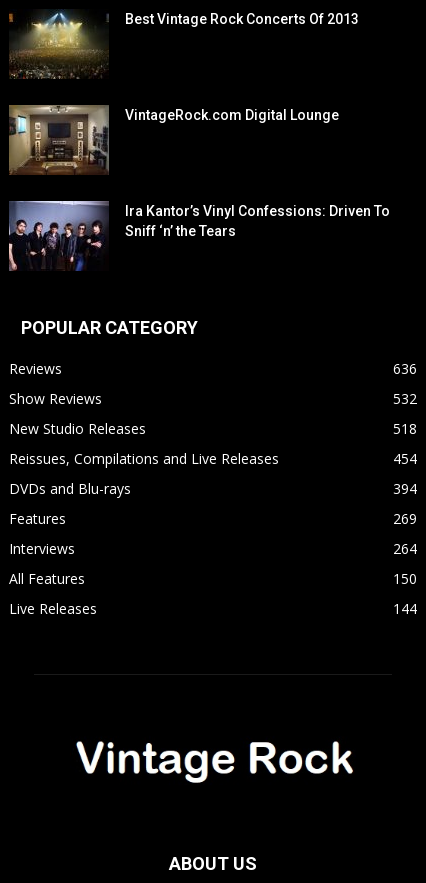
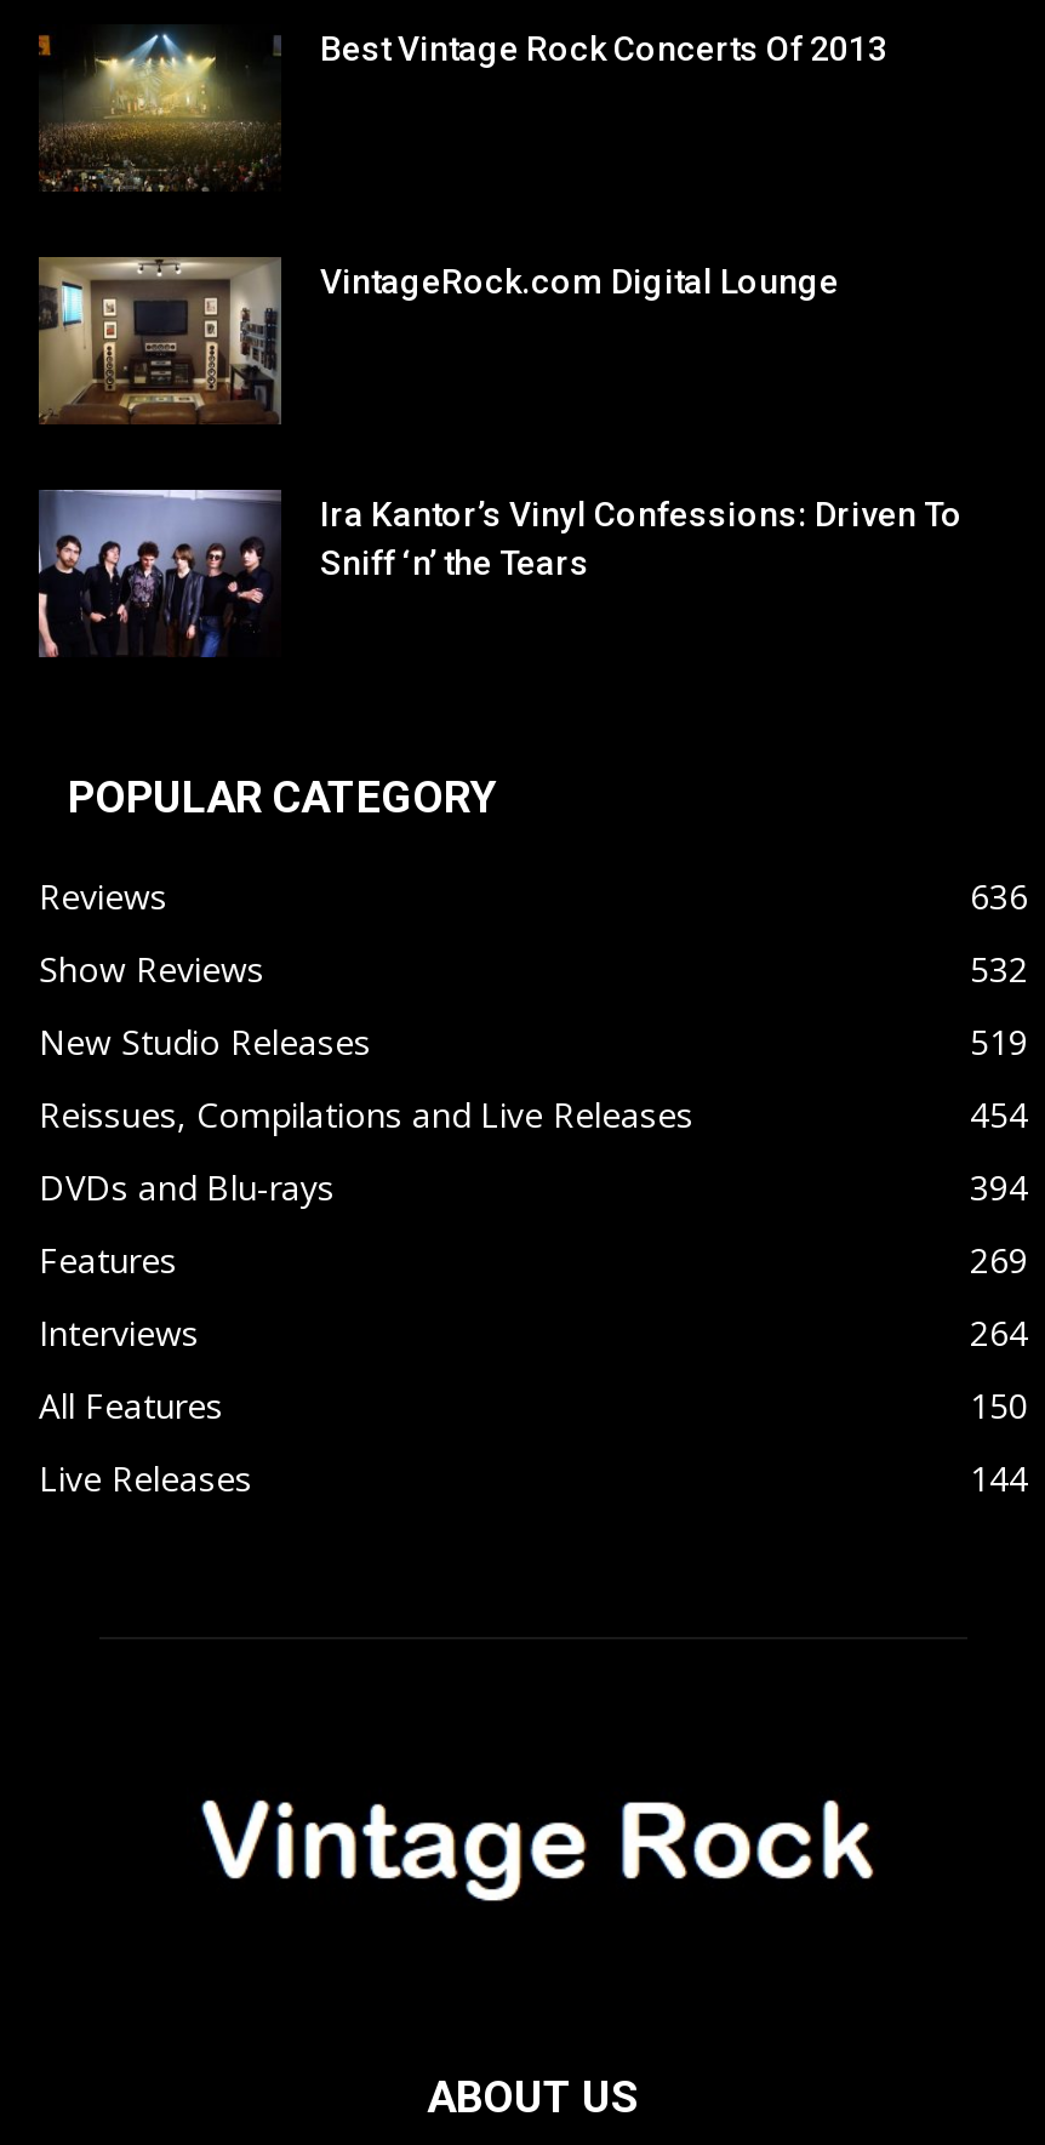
- 518
+ 519
